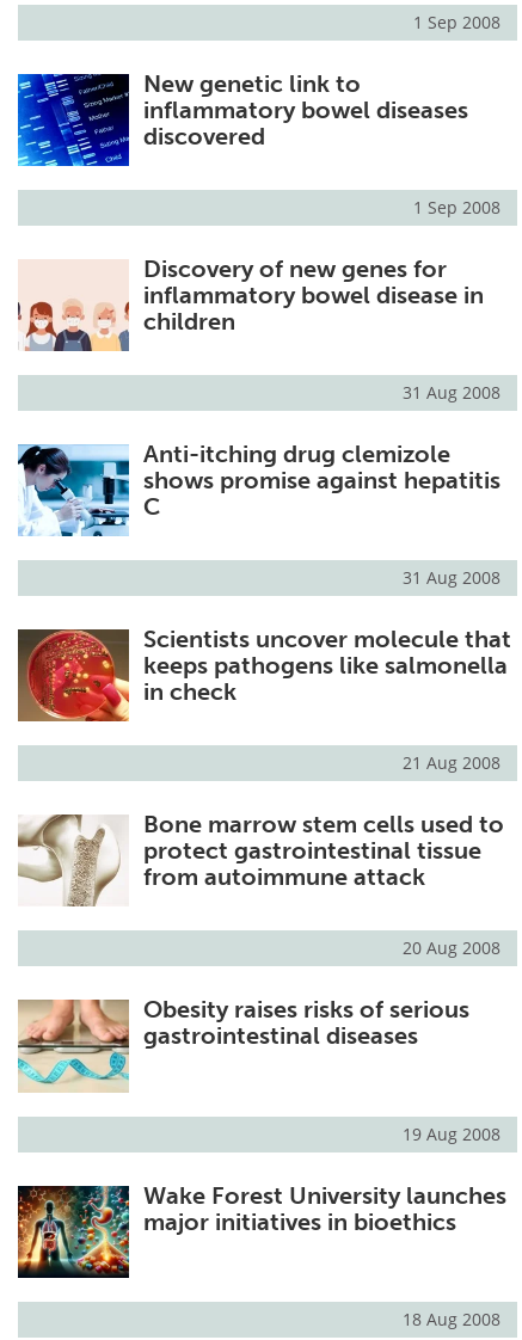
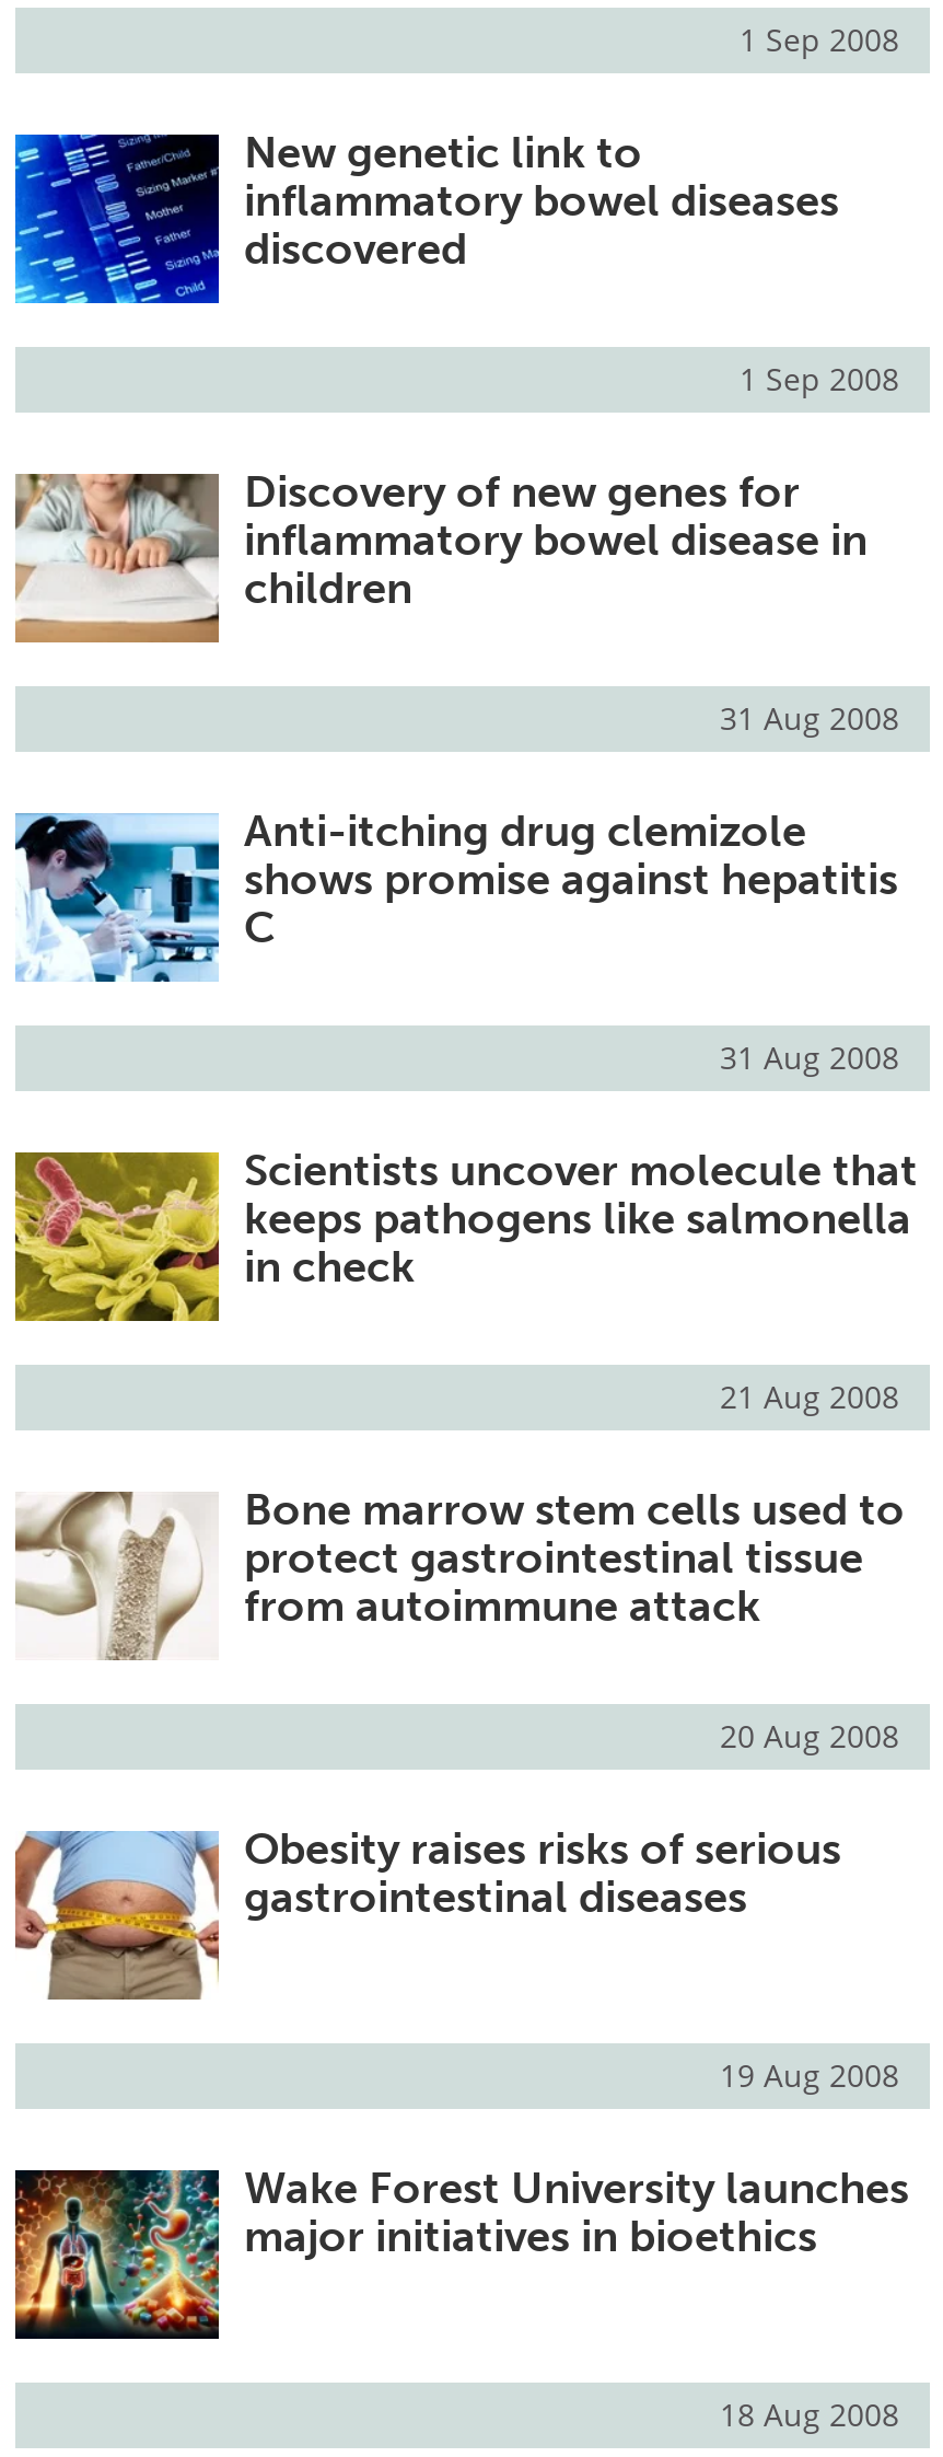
- [image]
+ [image]

- [image]
+ [image]

- [image]
+ [image]
